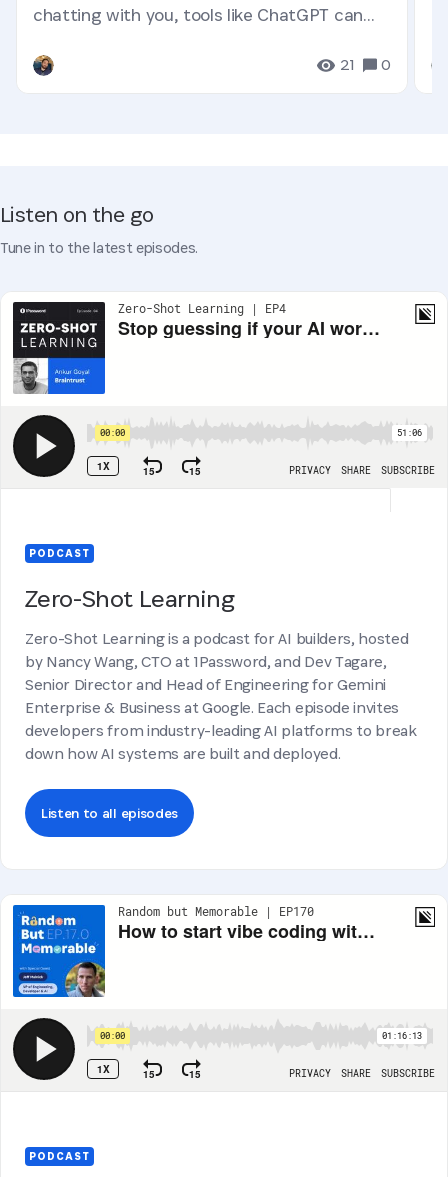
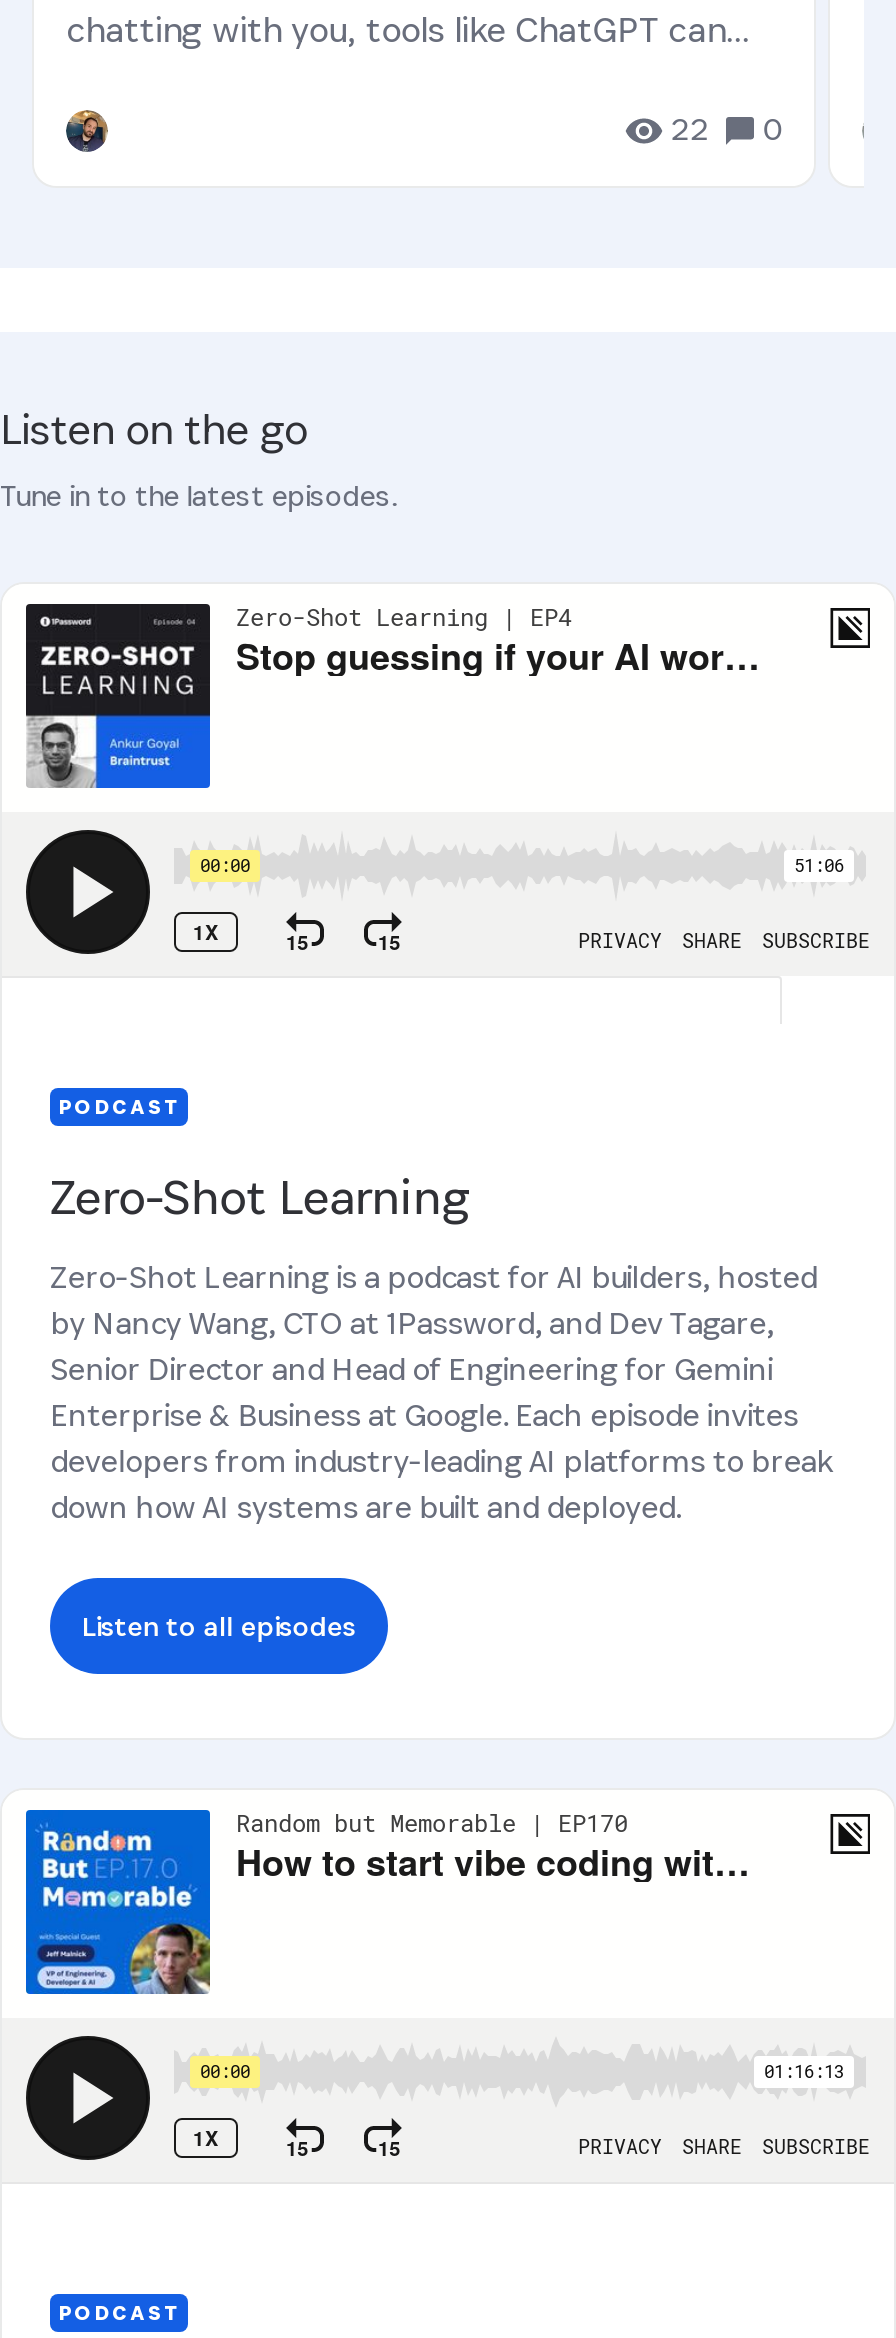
- 21
+ 22
